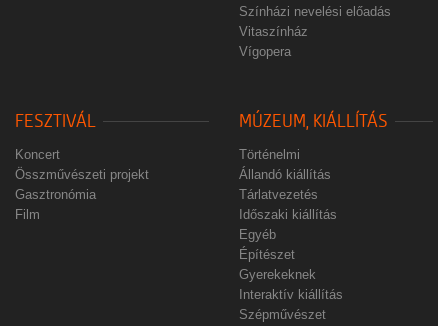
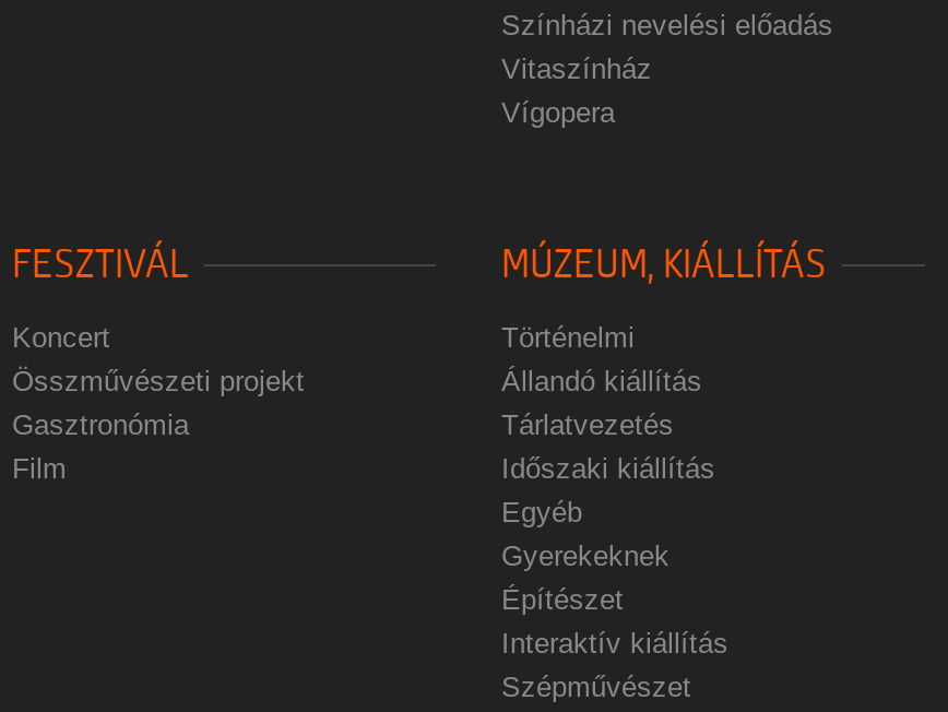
moved down: Építészet

moved up: Gyerekeknek
